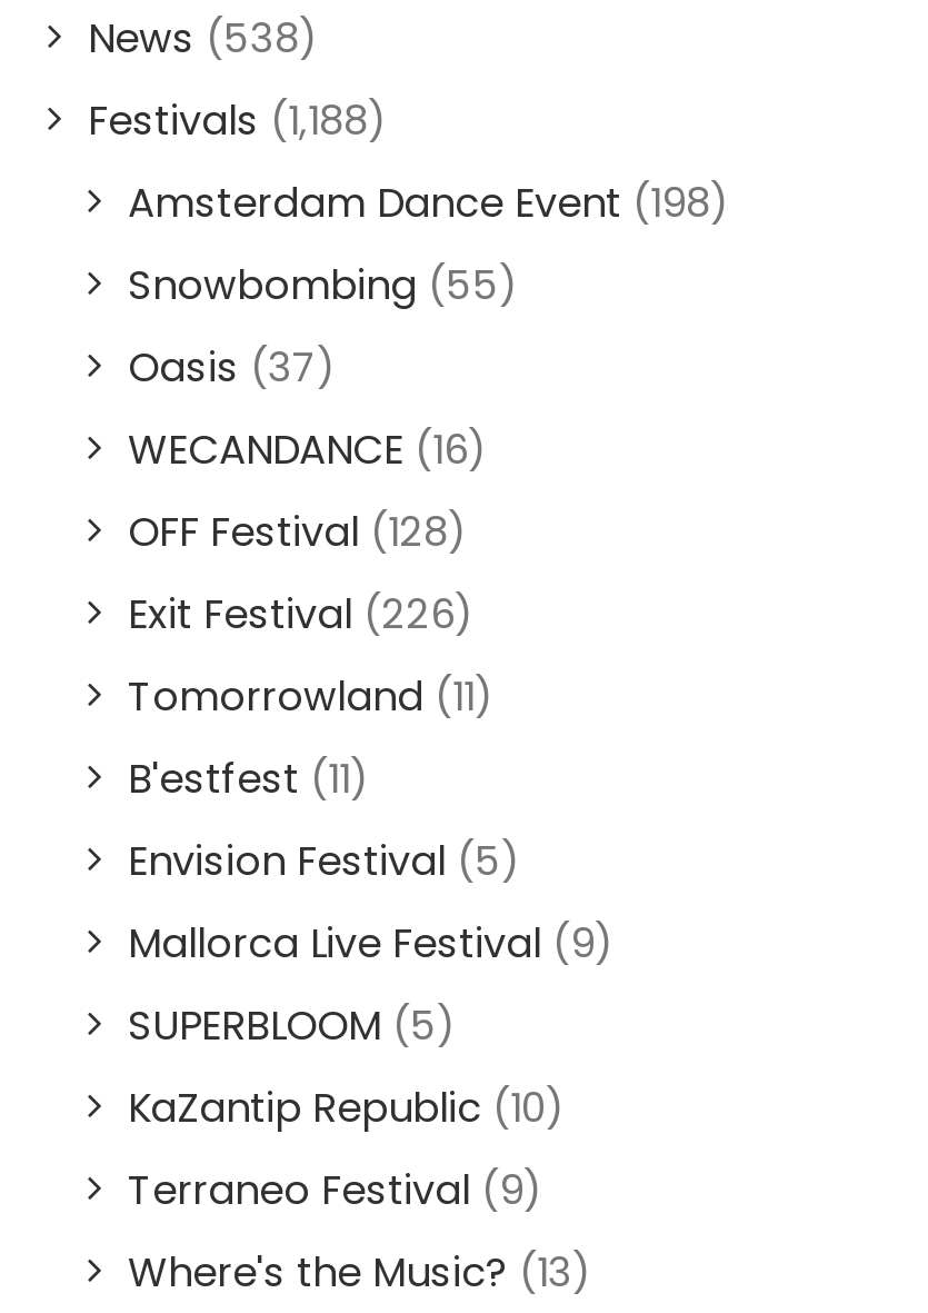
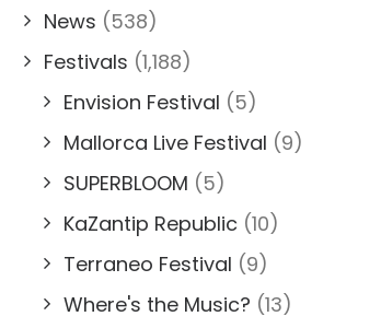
- Amsterdam Dance Event (198)
- Snowbombing (55)
- Oasis (37)
- WECANDANCE (16)
- OFF Festival (128)
- Exit Festival (226)
- Tomorrowland (11)
- B'estfest (11)
